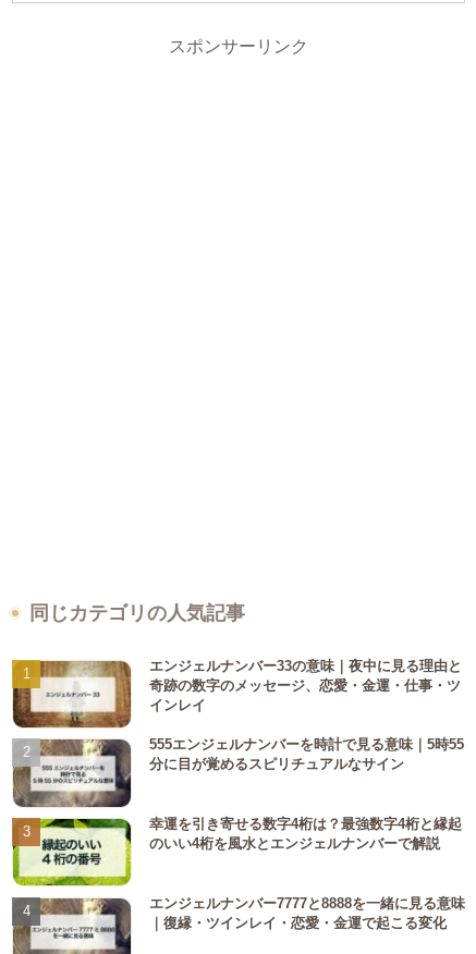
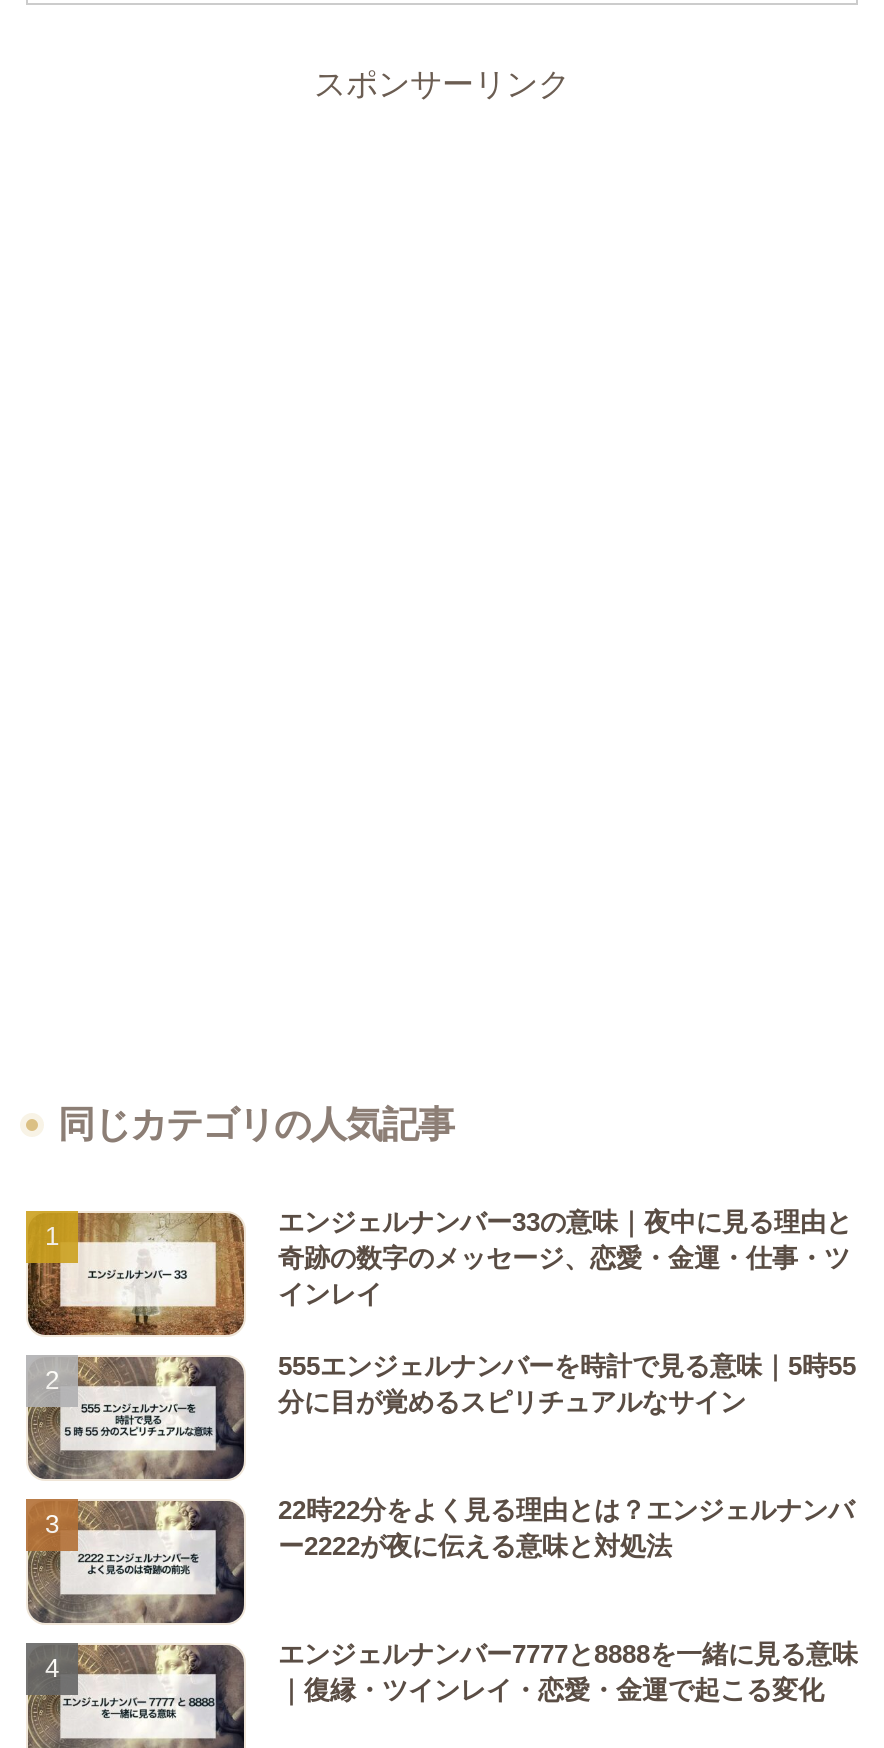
- [image]
- 幸運を引き寄せる数字4桁は？最強数字4桁と縁起
- のいい4桁を風水とエンジェルナンバーで解説
+ [image]
+ 22時22分をよく見る理由とは？エンジェルナンバ
+ ー2222が夜に伝える意味と対処法
